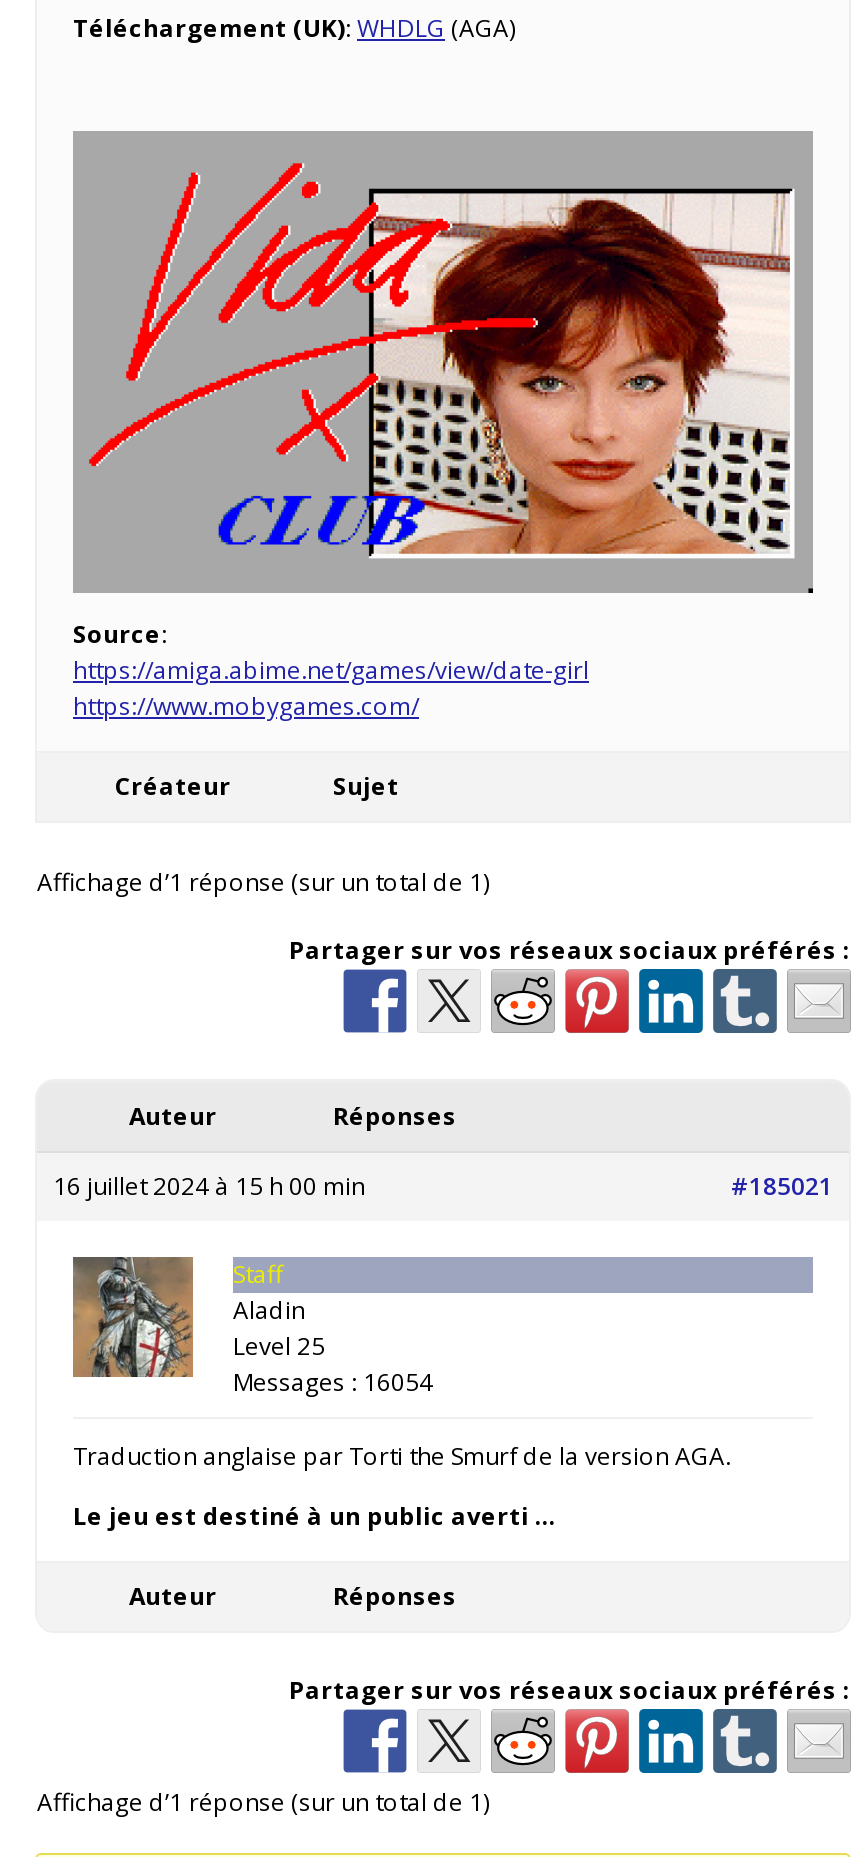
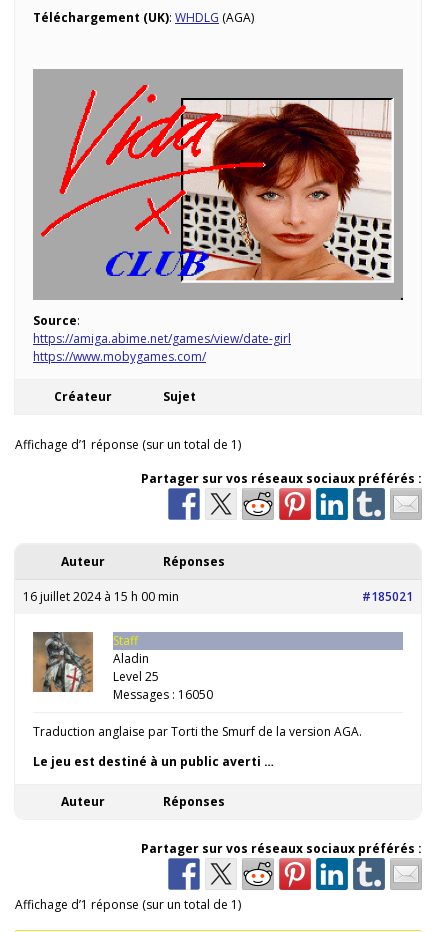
- Messages : 16054
+ Messages : 16050
